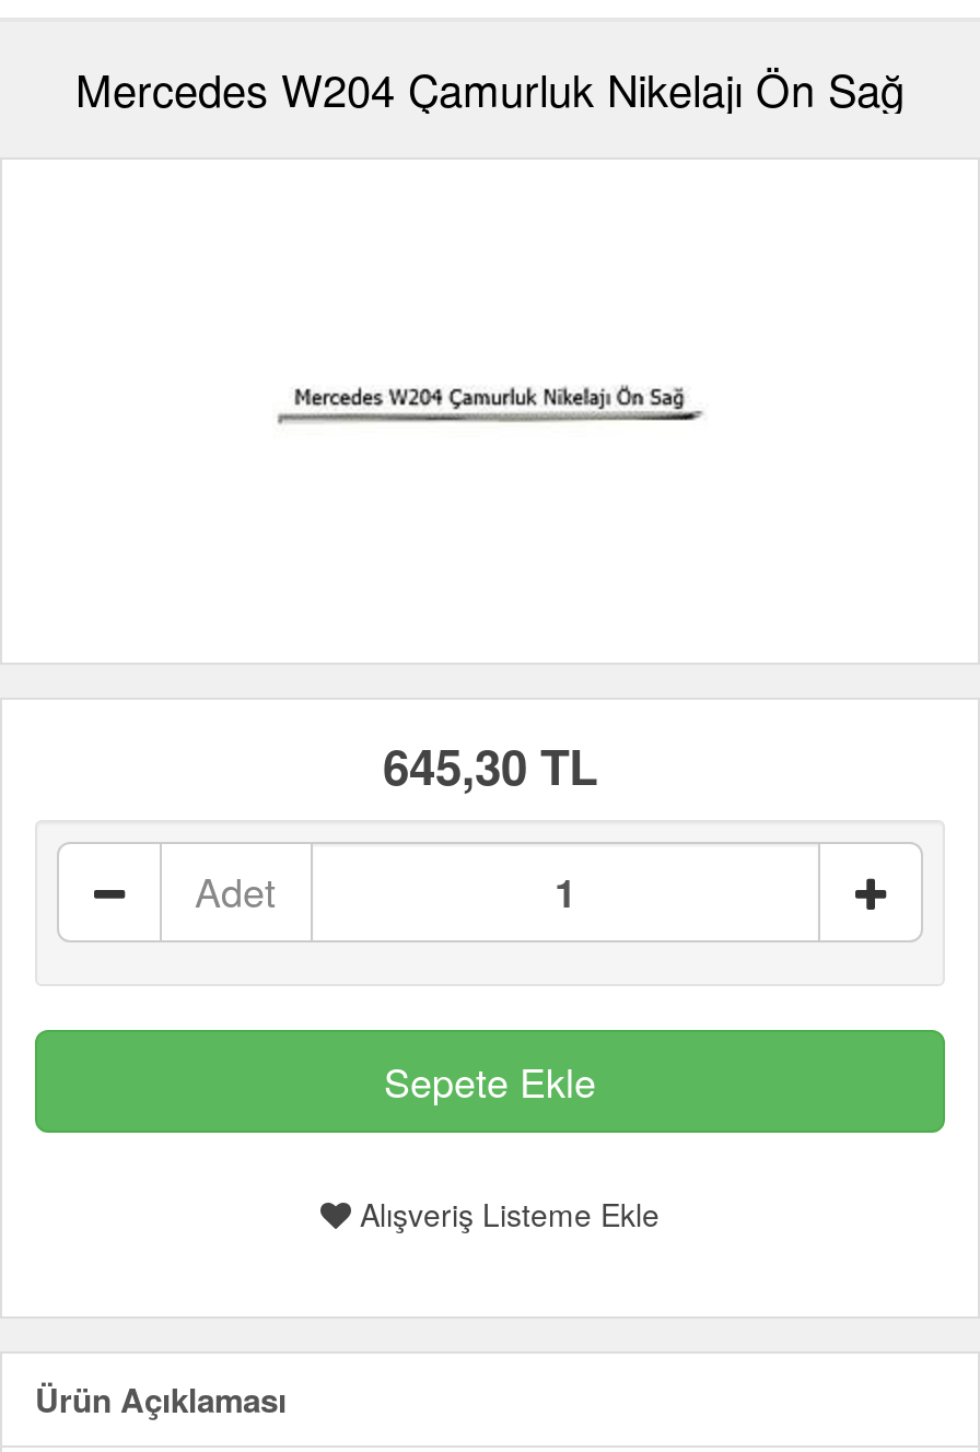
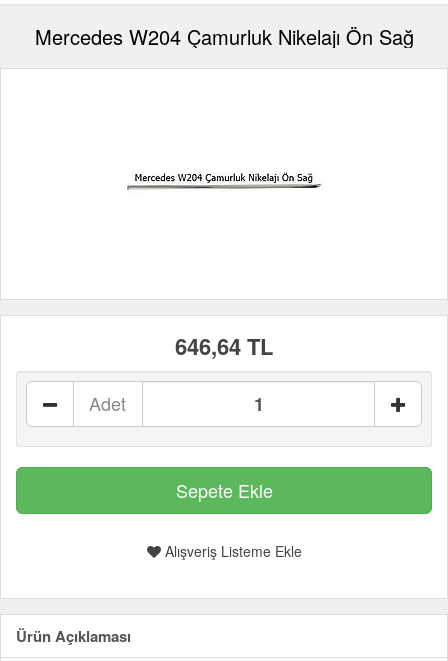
- 645,30 TL
+ 646,64 TL
